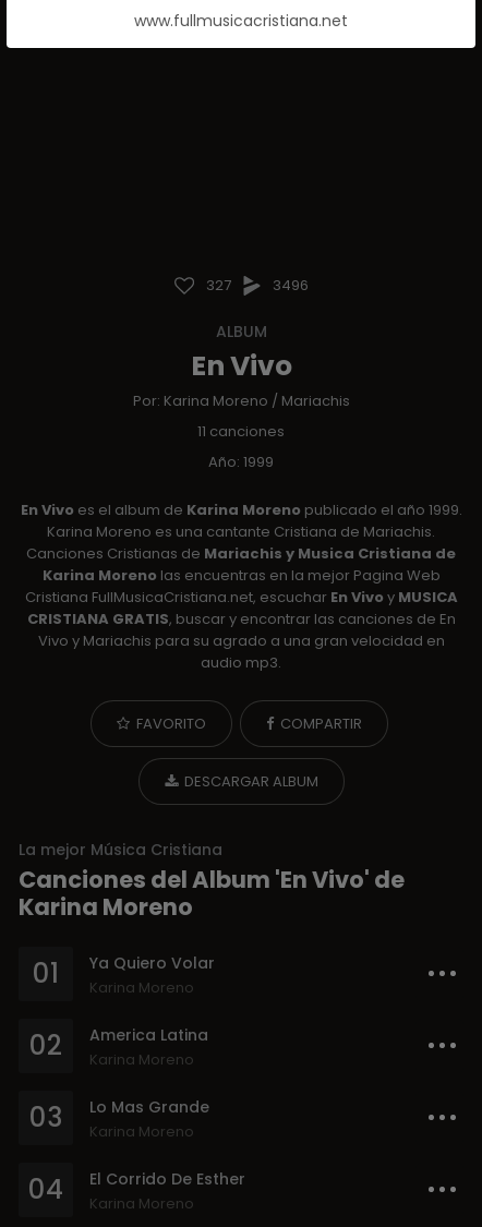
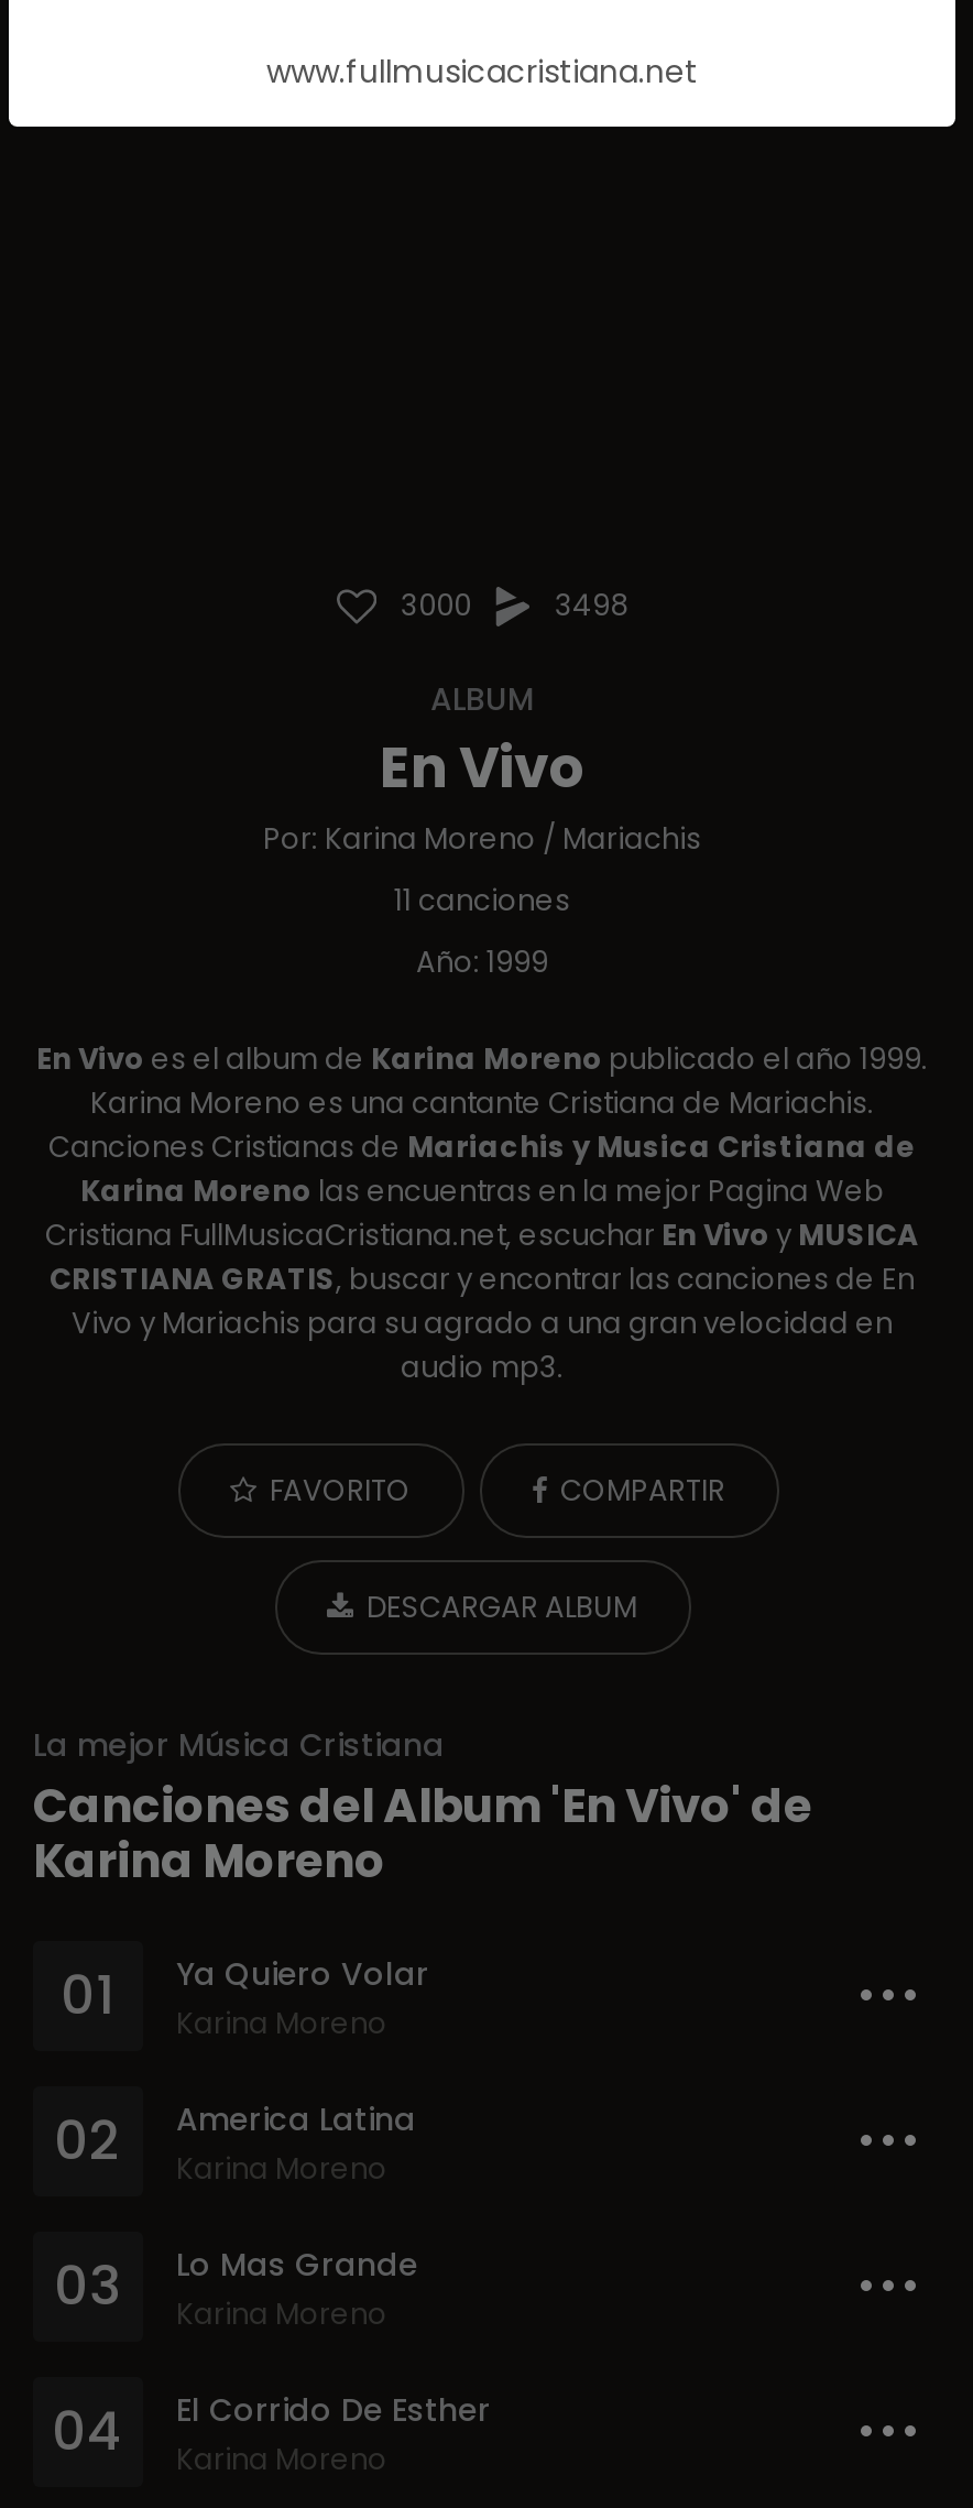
- 327
+ 3000

- 3496
+ 3498
